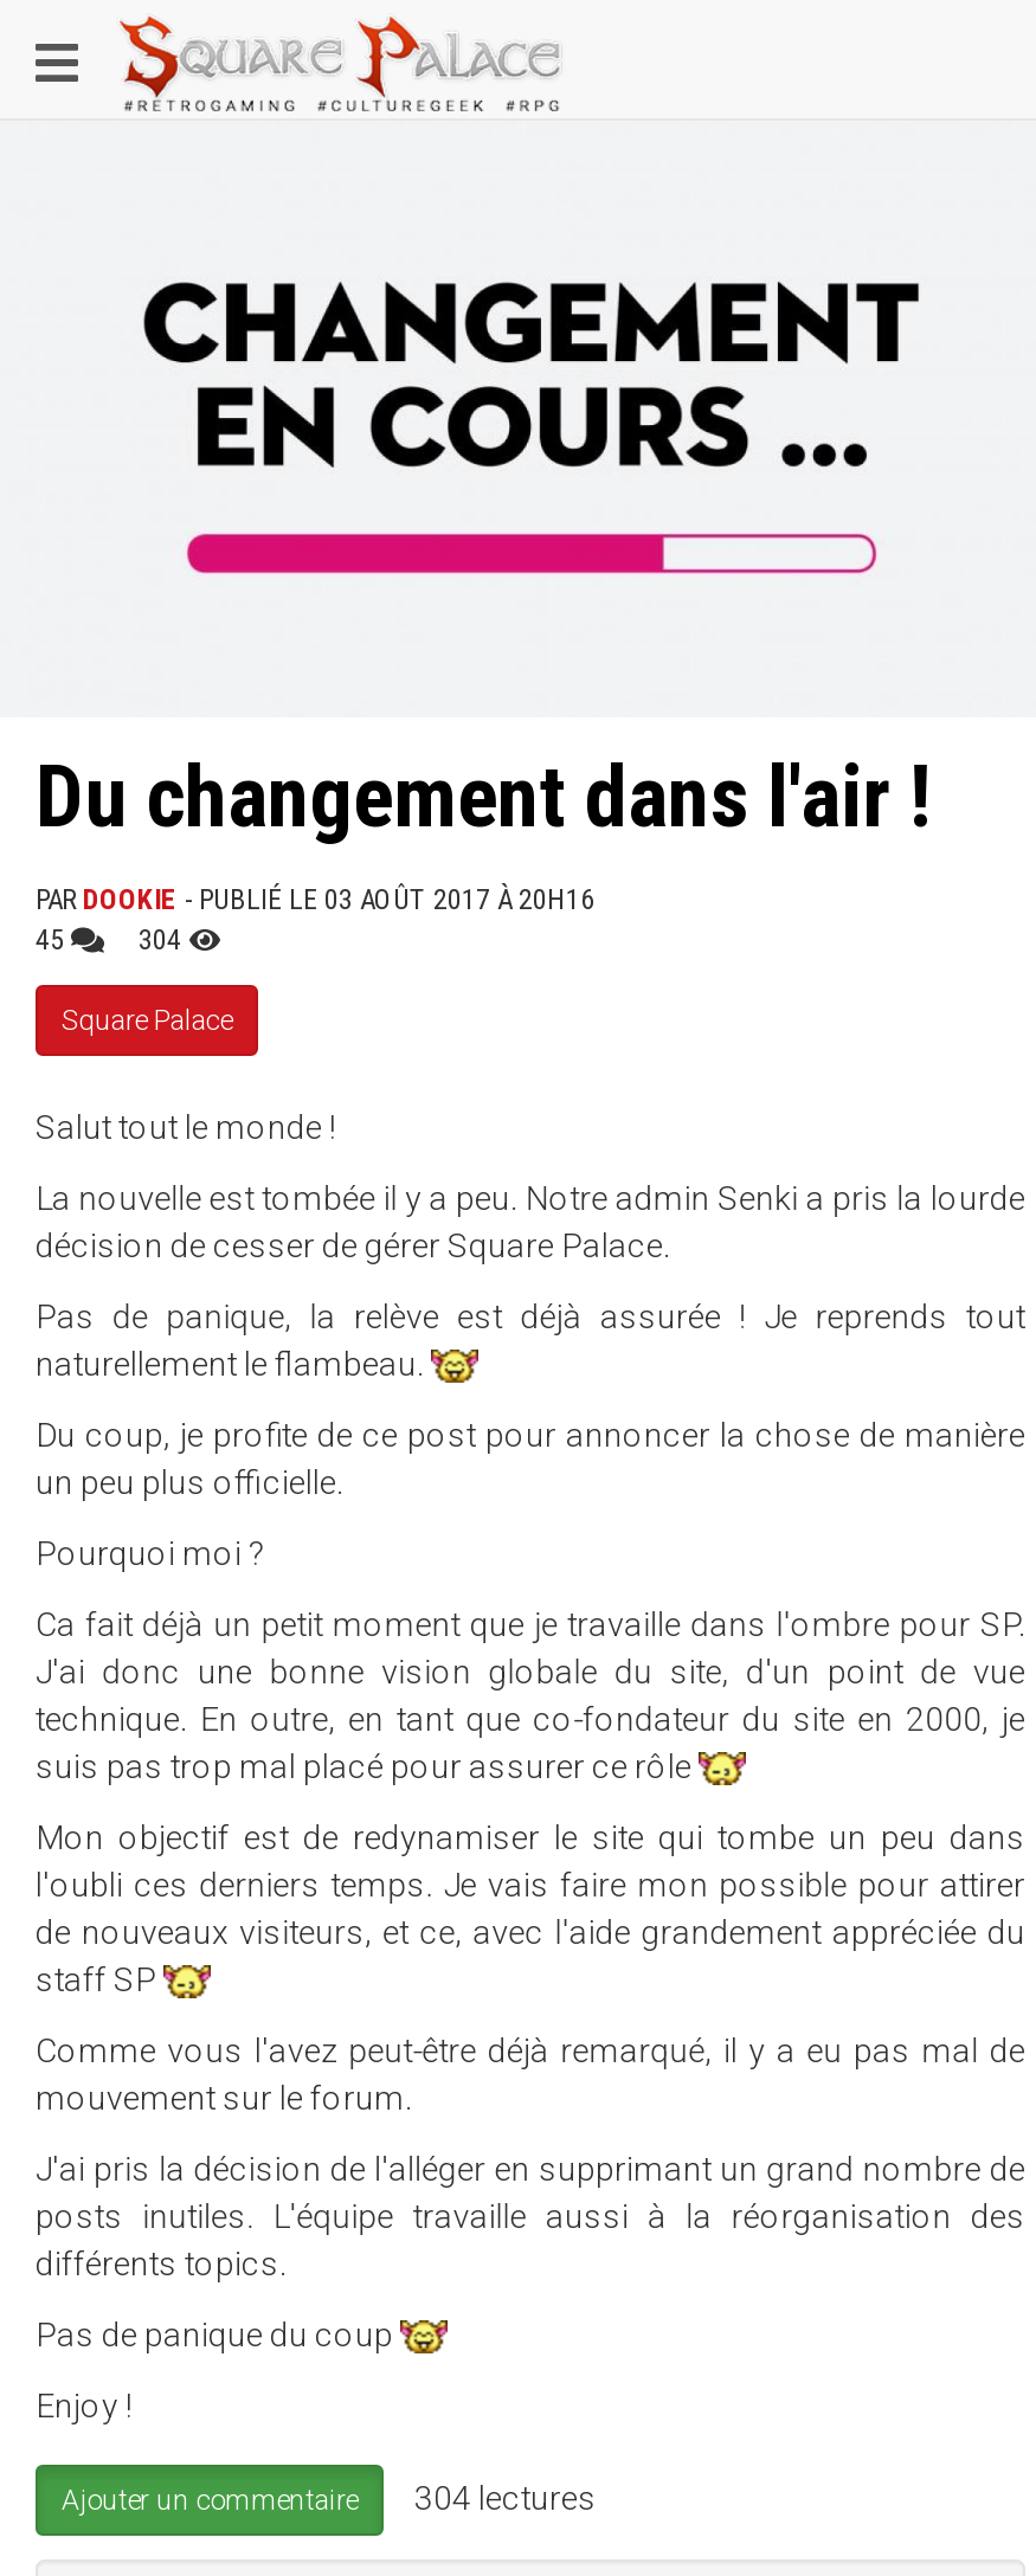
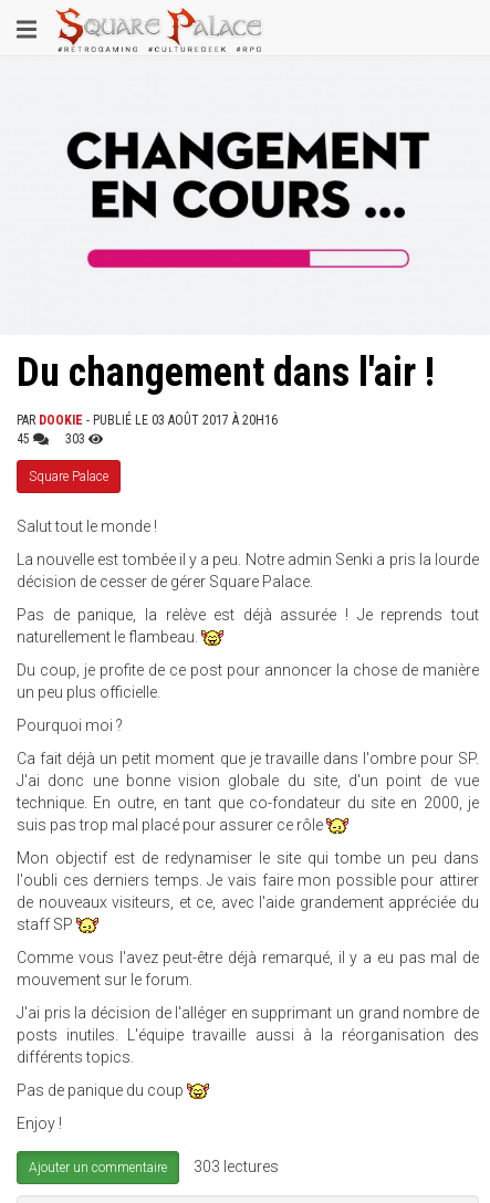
- 304
+ 303

- Ajouter un commentaire 304 lectures
+ Ajouter un commentaire 303 lectures
